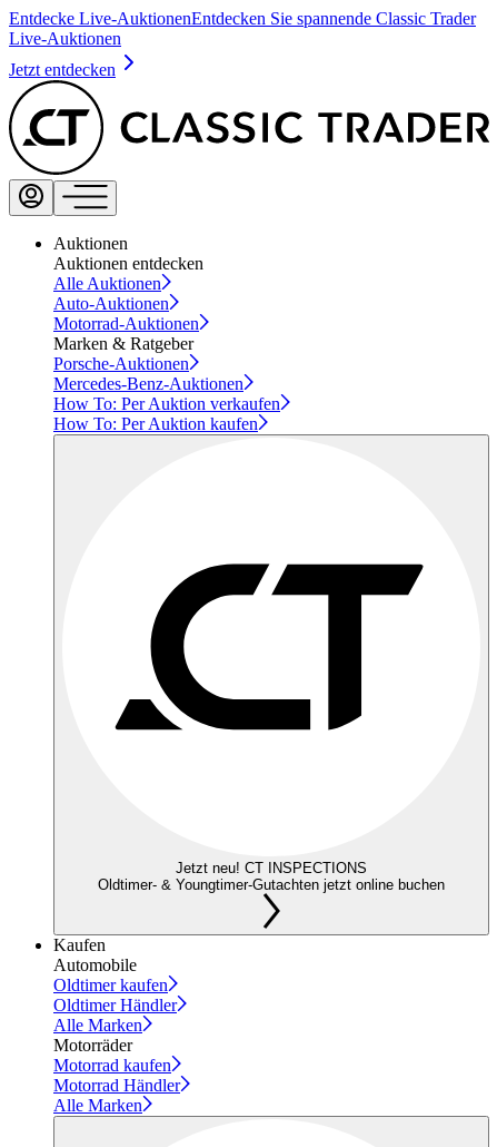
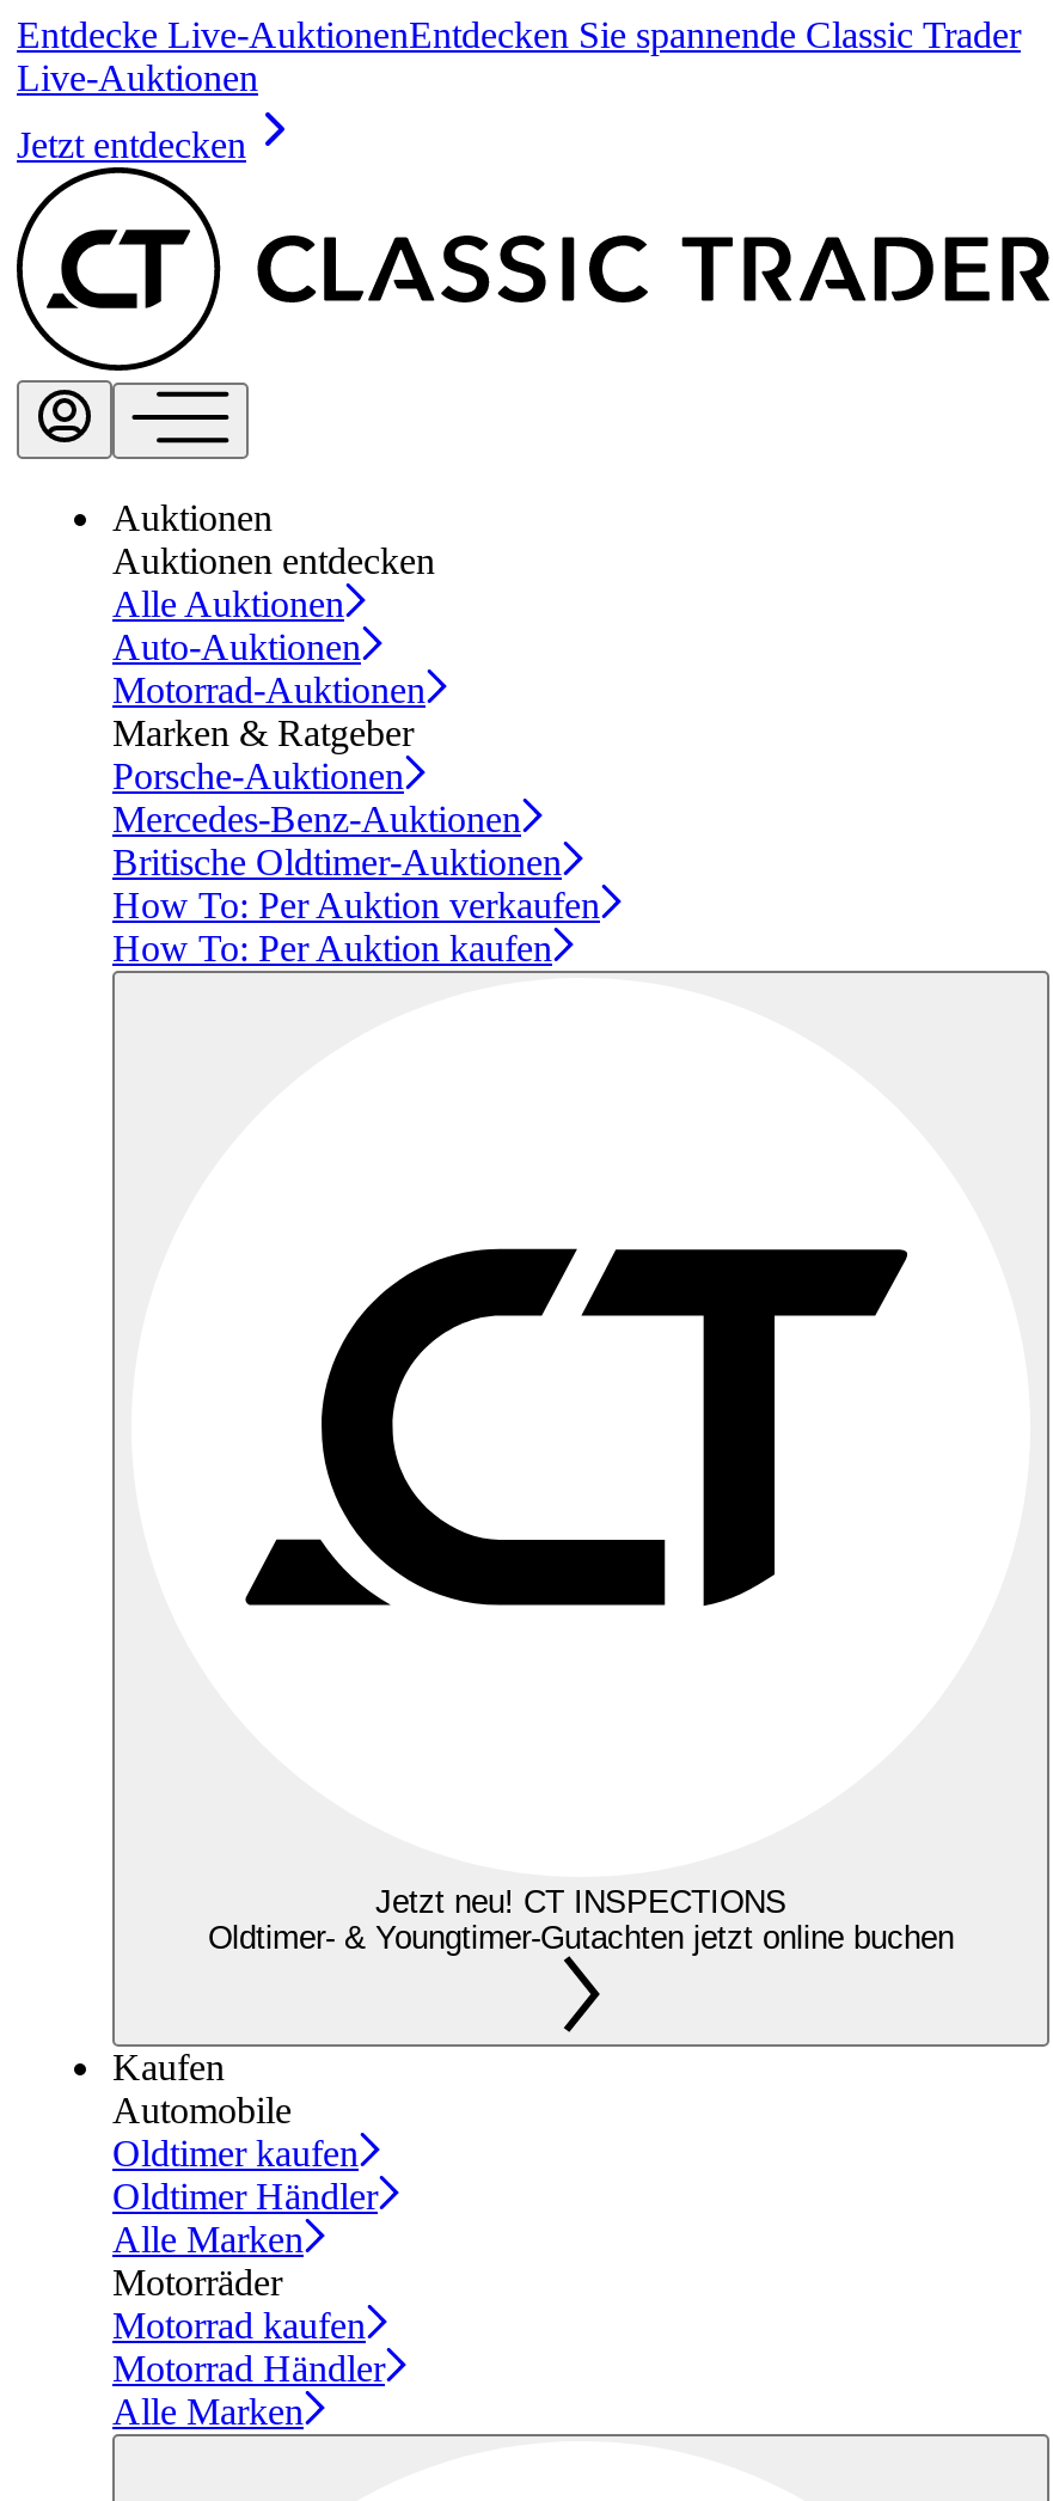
+ Britische Oldtimer-Auktionen
